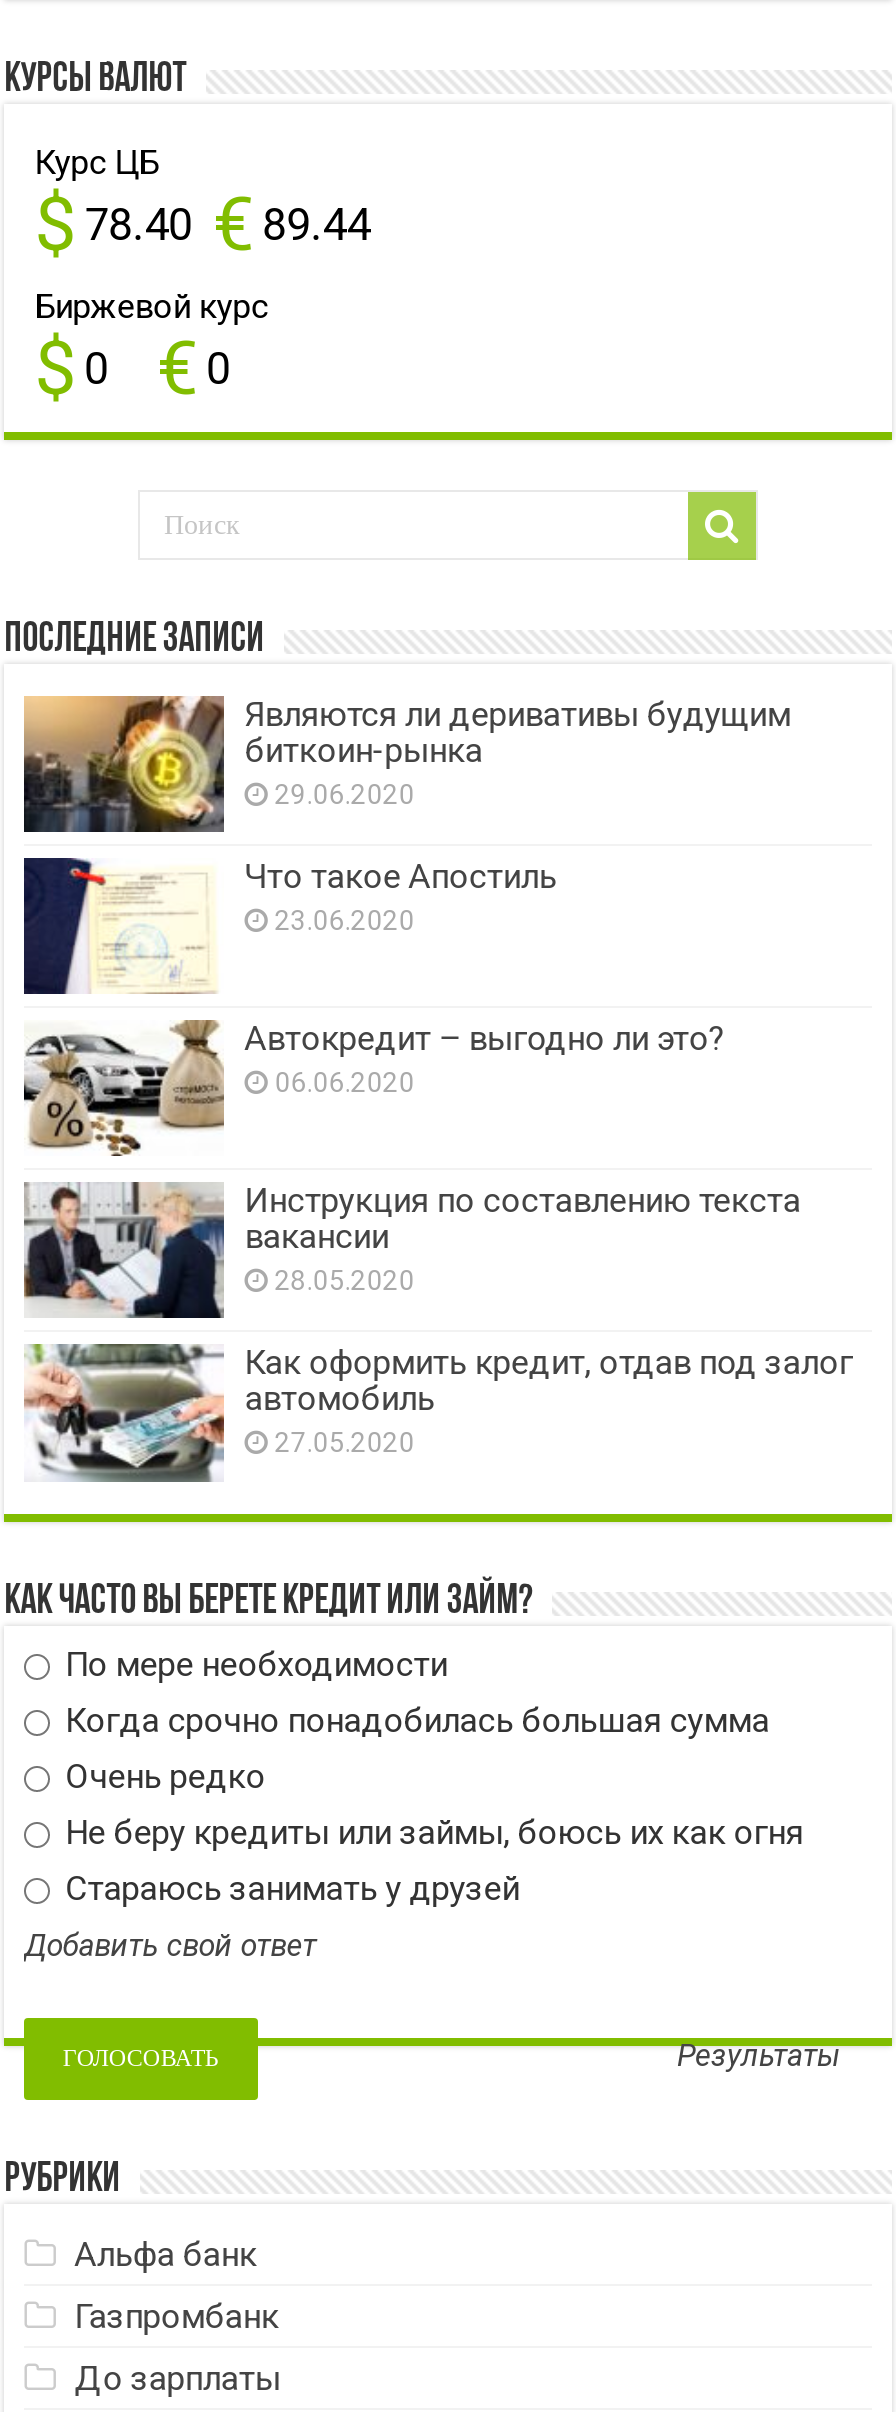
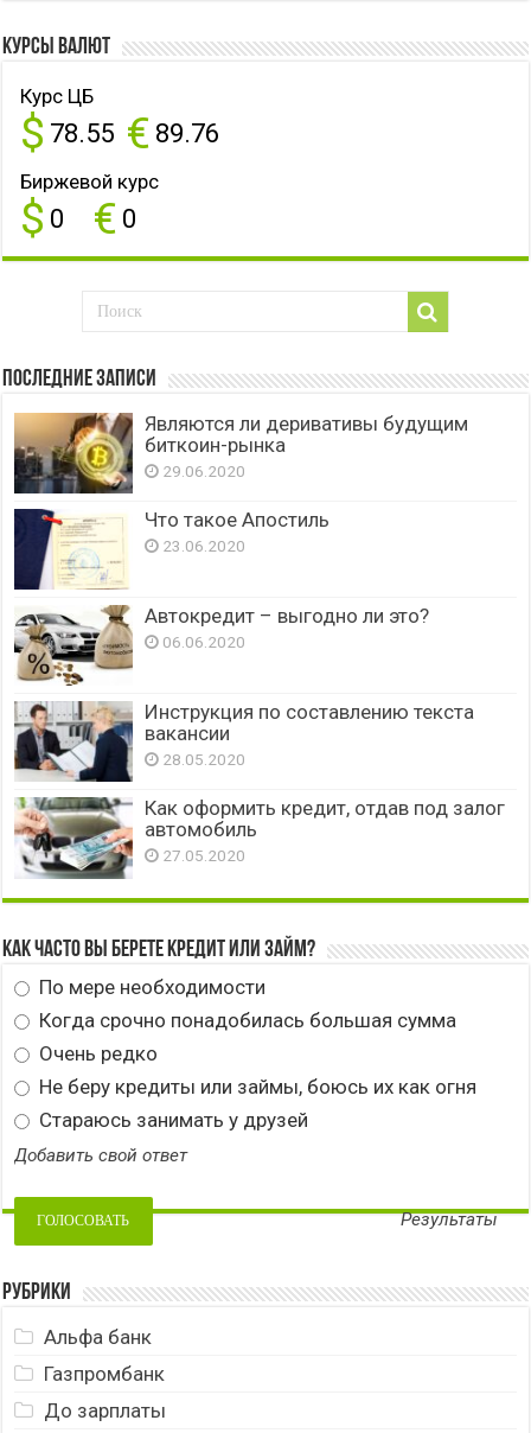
- $ 78.40 € 89.44
+ $ 78.55 € 89.76
